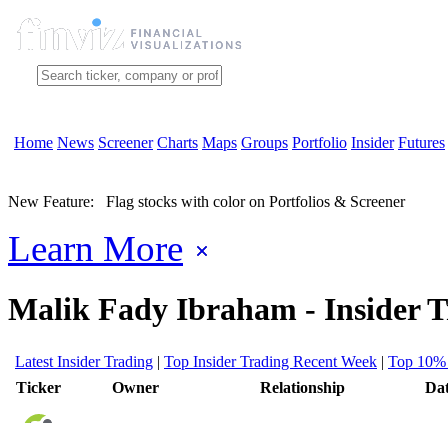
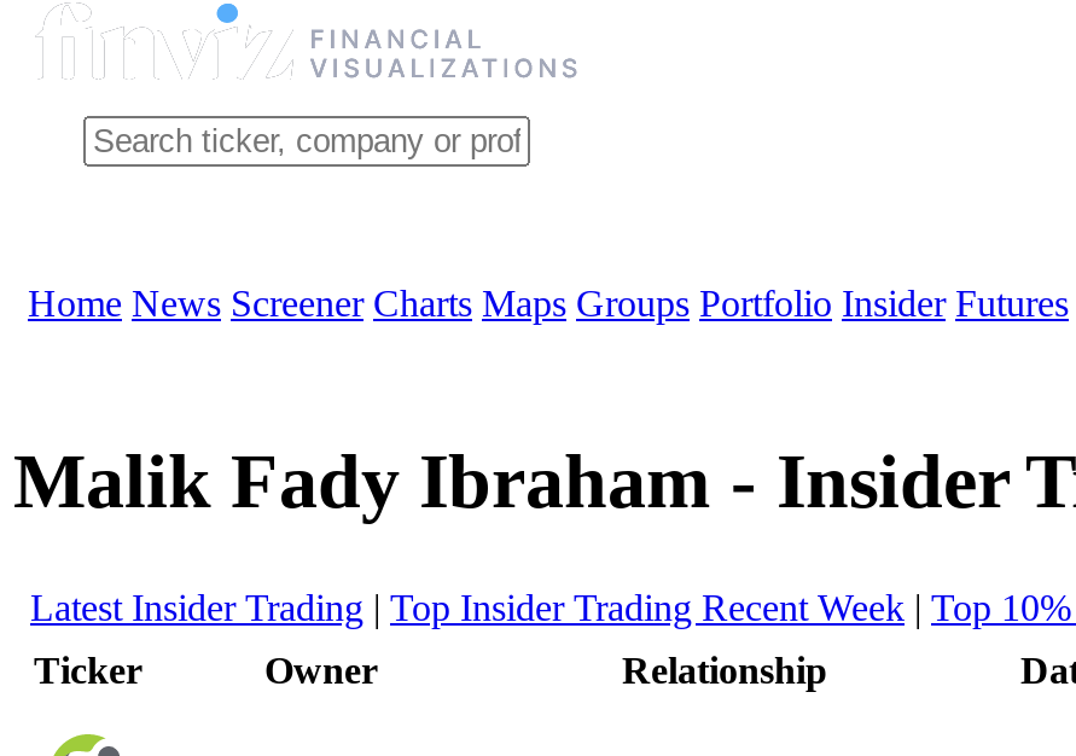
- New Feature: Flag stocks with color on Portfolios & Screener
- Learn More
